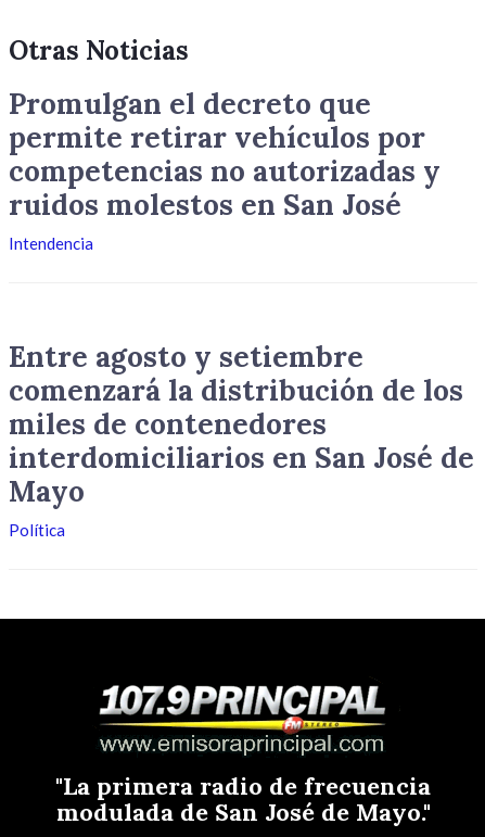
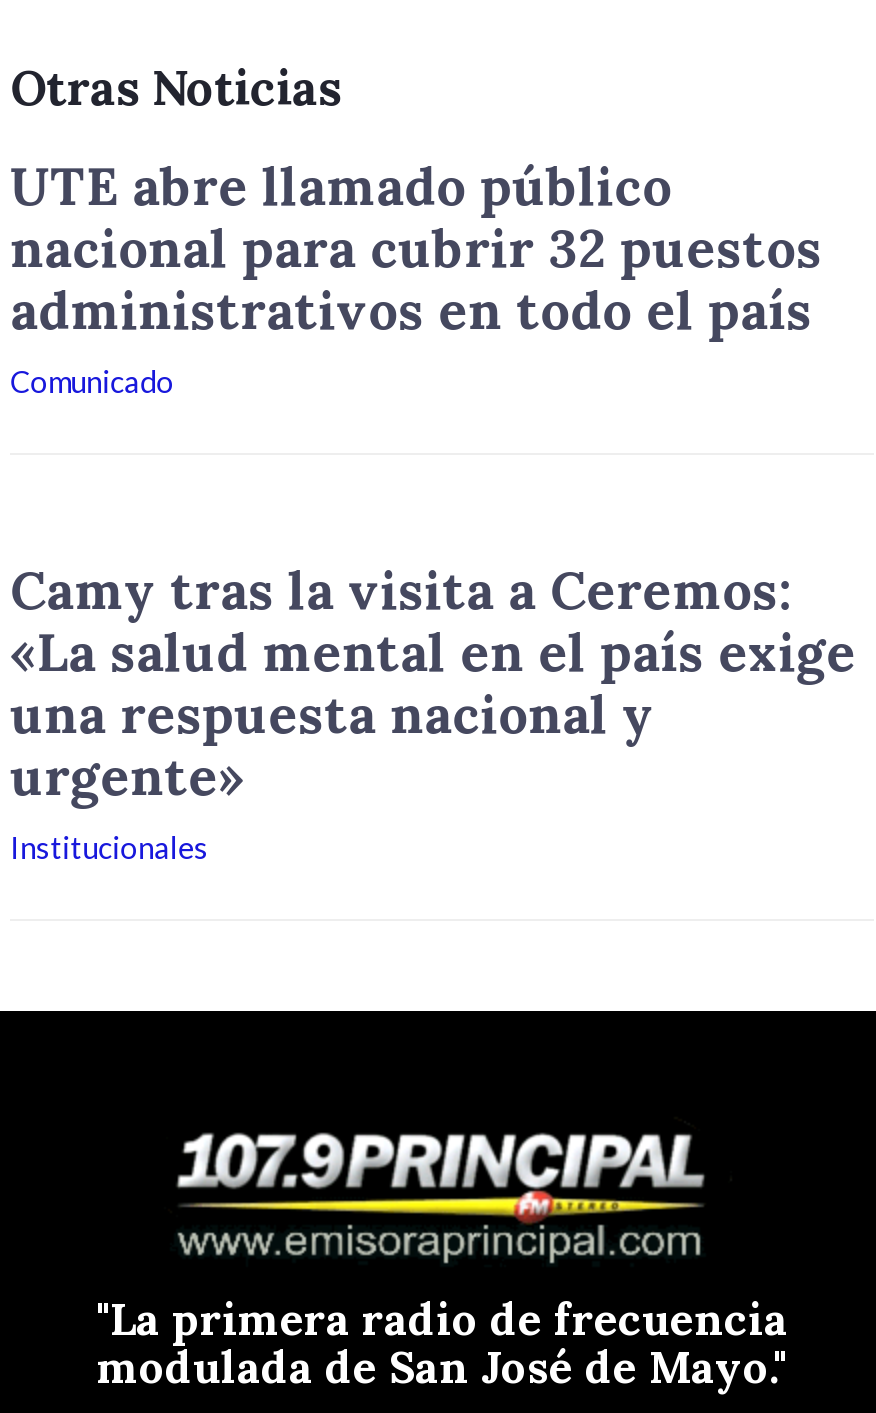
- Promulgan el decreto que
- permite retirar vehículos por
- competencias no autorizadas y
- ruidos molestos en San José
- Intendencia
+ UTE abre llamado público
+ nacional para cubrir 32 puestos
+ administrativos en todo el país
+ Comunicado

- Entre agosto y setiembre
- comenzará la distribución de los
- miles de contenedores
- interdomiciliarios en San José de
- Mayo
- Política
+ Camy tras la visita a Ceremos:
+ «La salud mental en el país exige
+ una respuesta nacional y
+ urgente»
+ Institucionales
